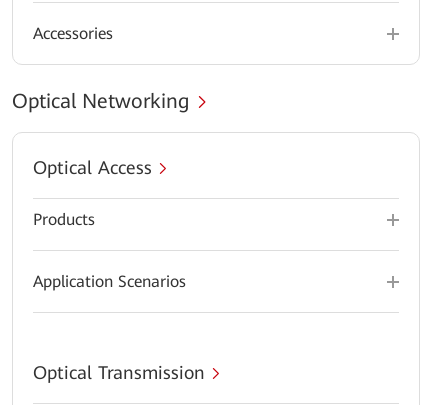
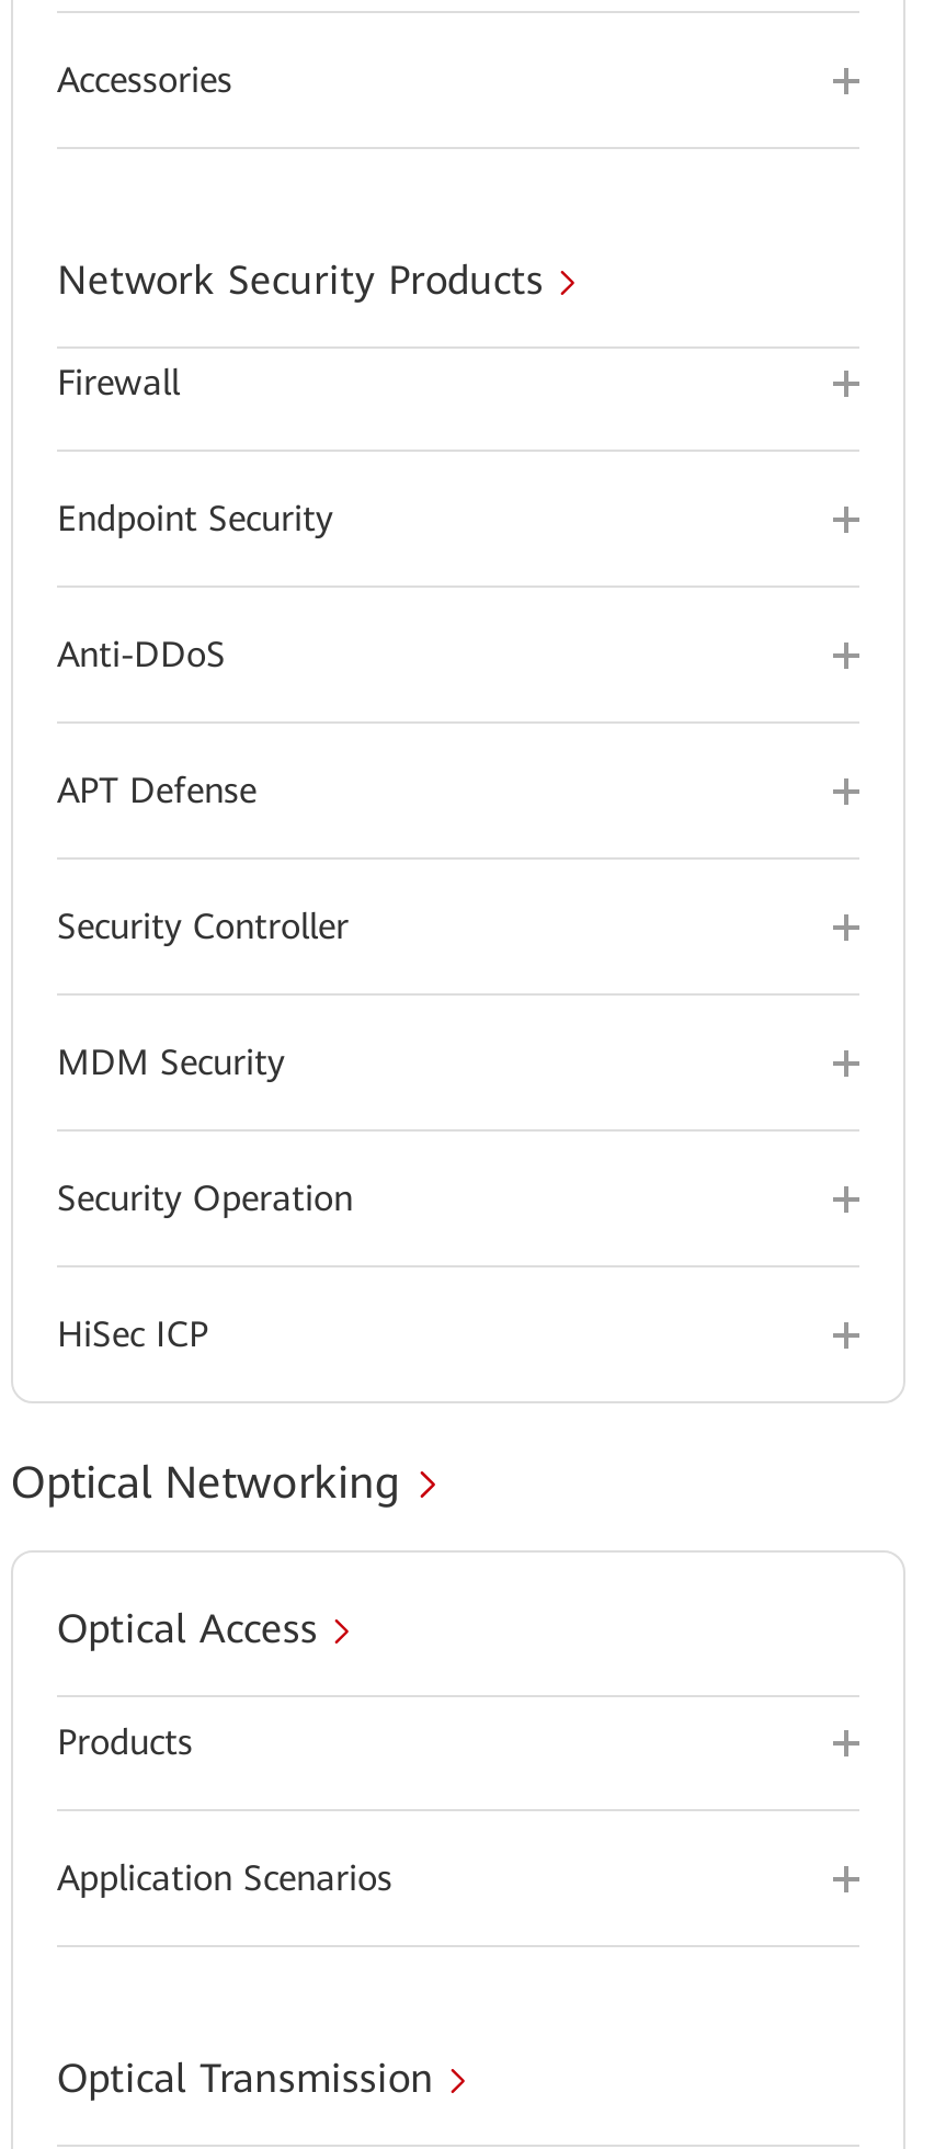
+ Network Security Products
+ Firewall
+ Endpoint Security
+ Anti-DDoS
+ APT Defense
+ Security Controller
+ MDM Security
+ Security Operation
+ HiSec ICP
